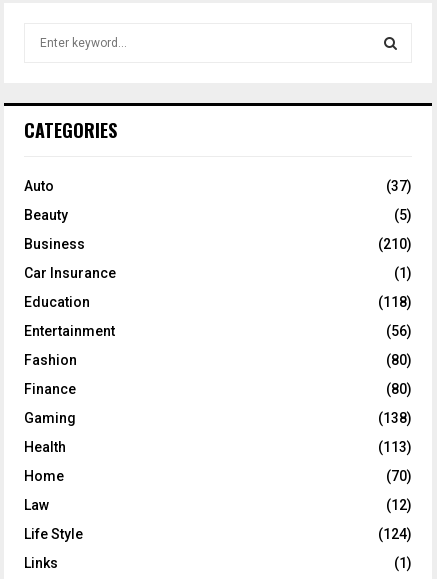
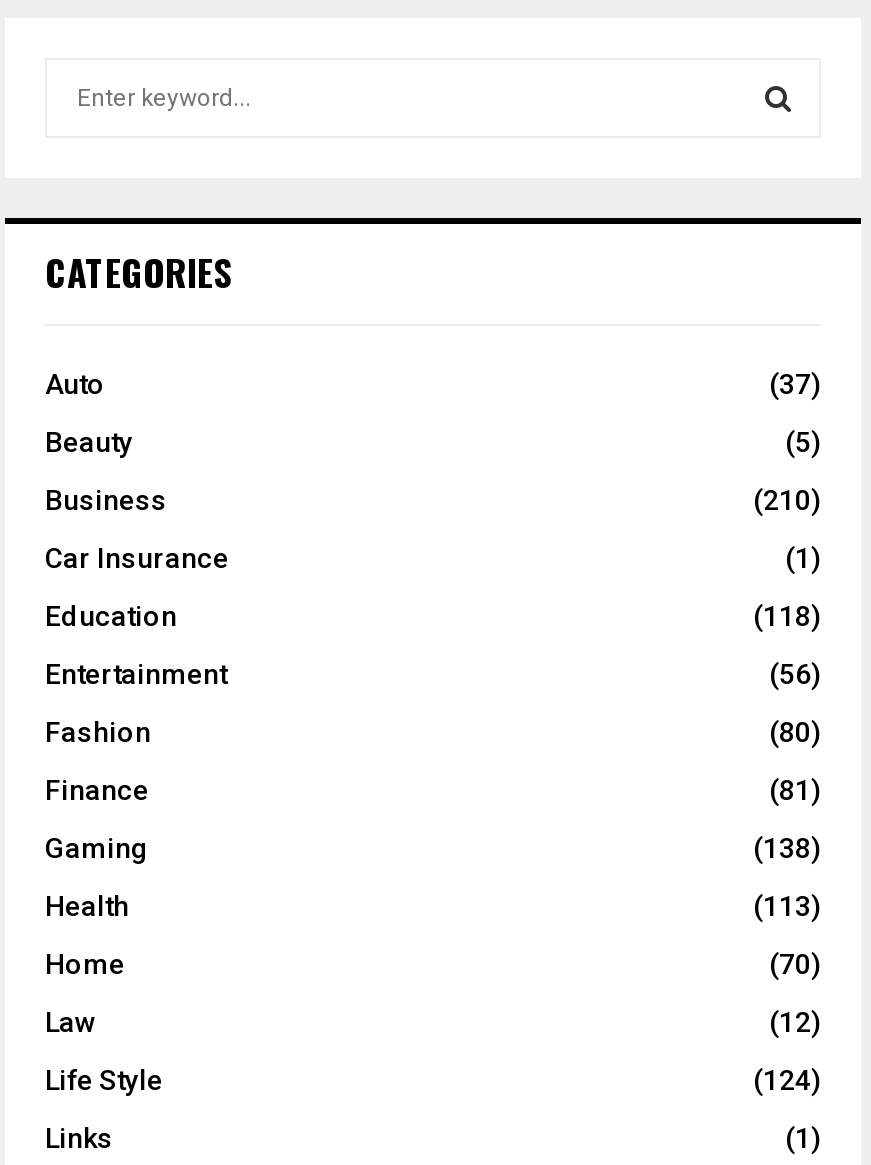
- (80)
+ (81)
